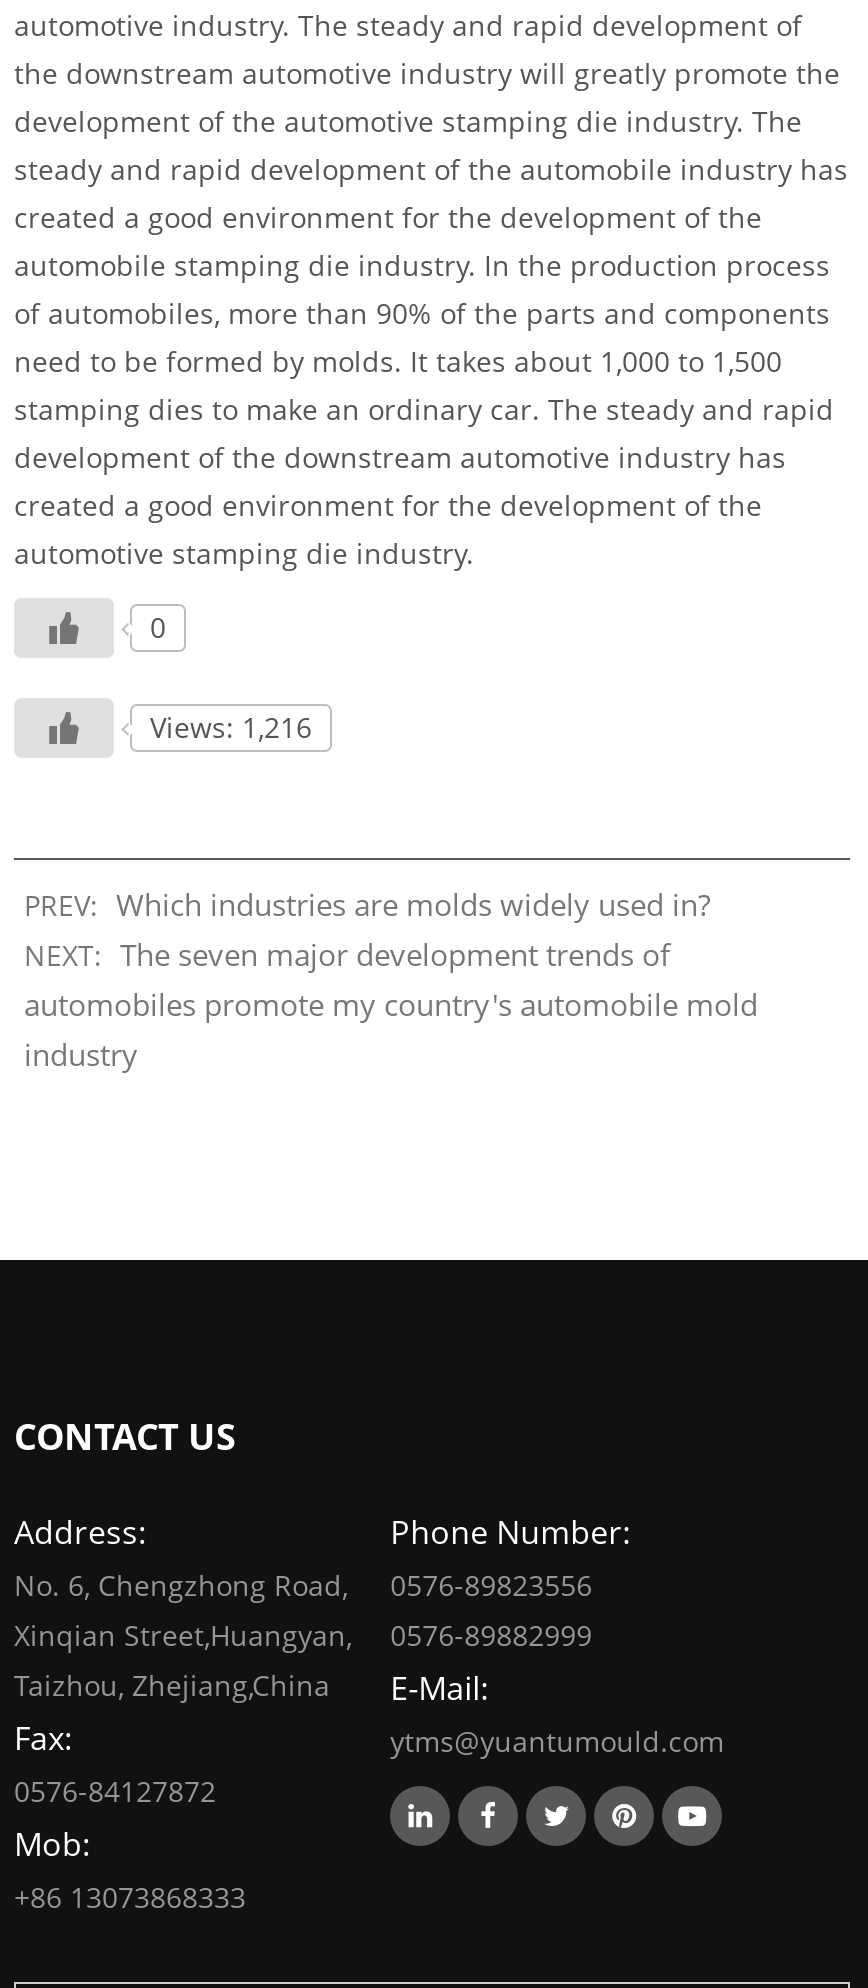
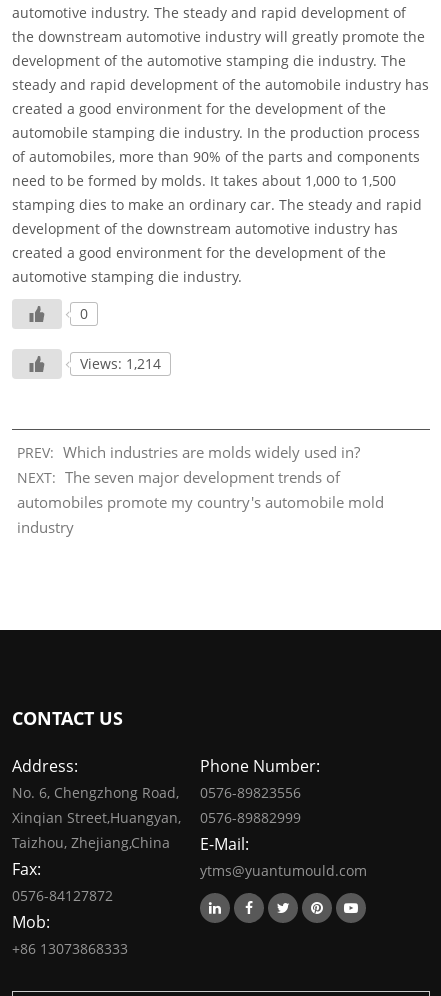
- Views: 1,216
+ Views: 1,214
